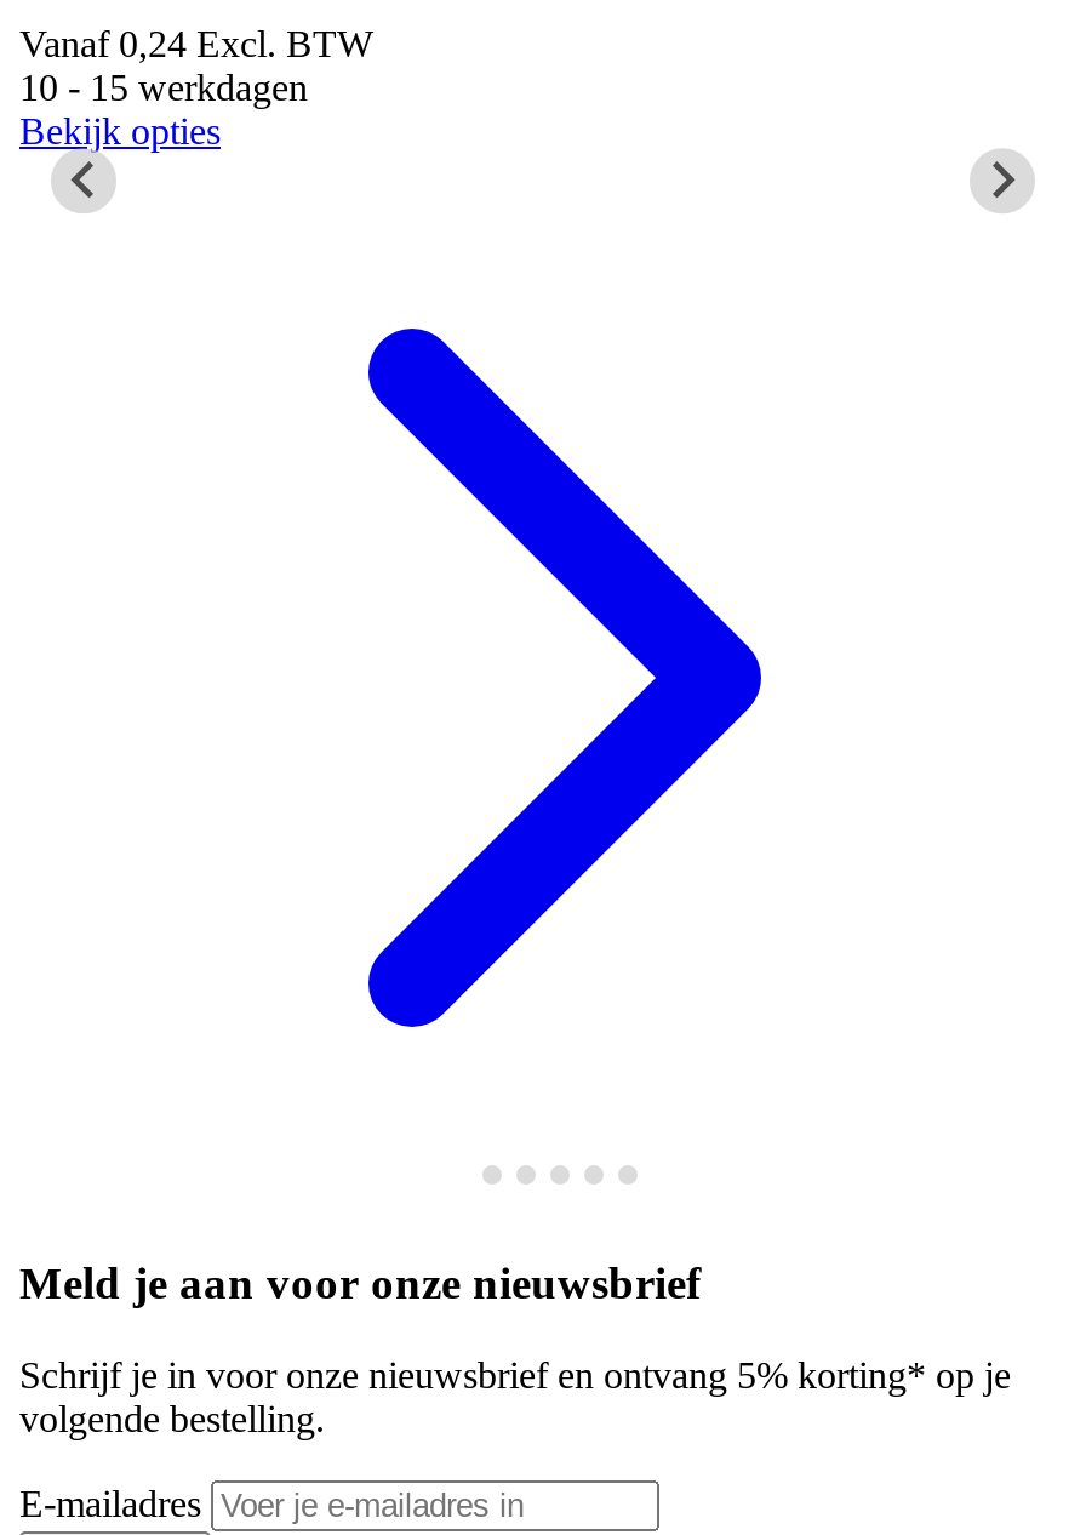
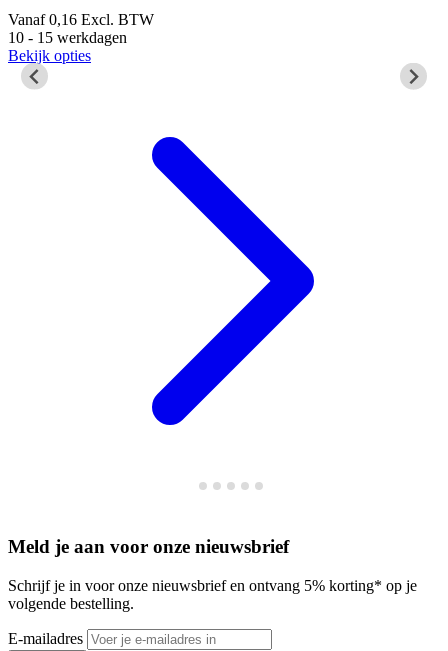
- Vanaf 0,24 Excl. BTW
+ Vanaf 0,16 Excl. BTW
